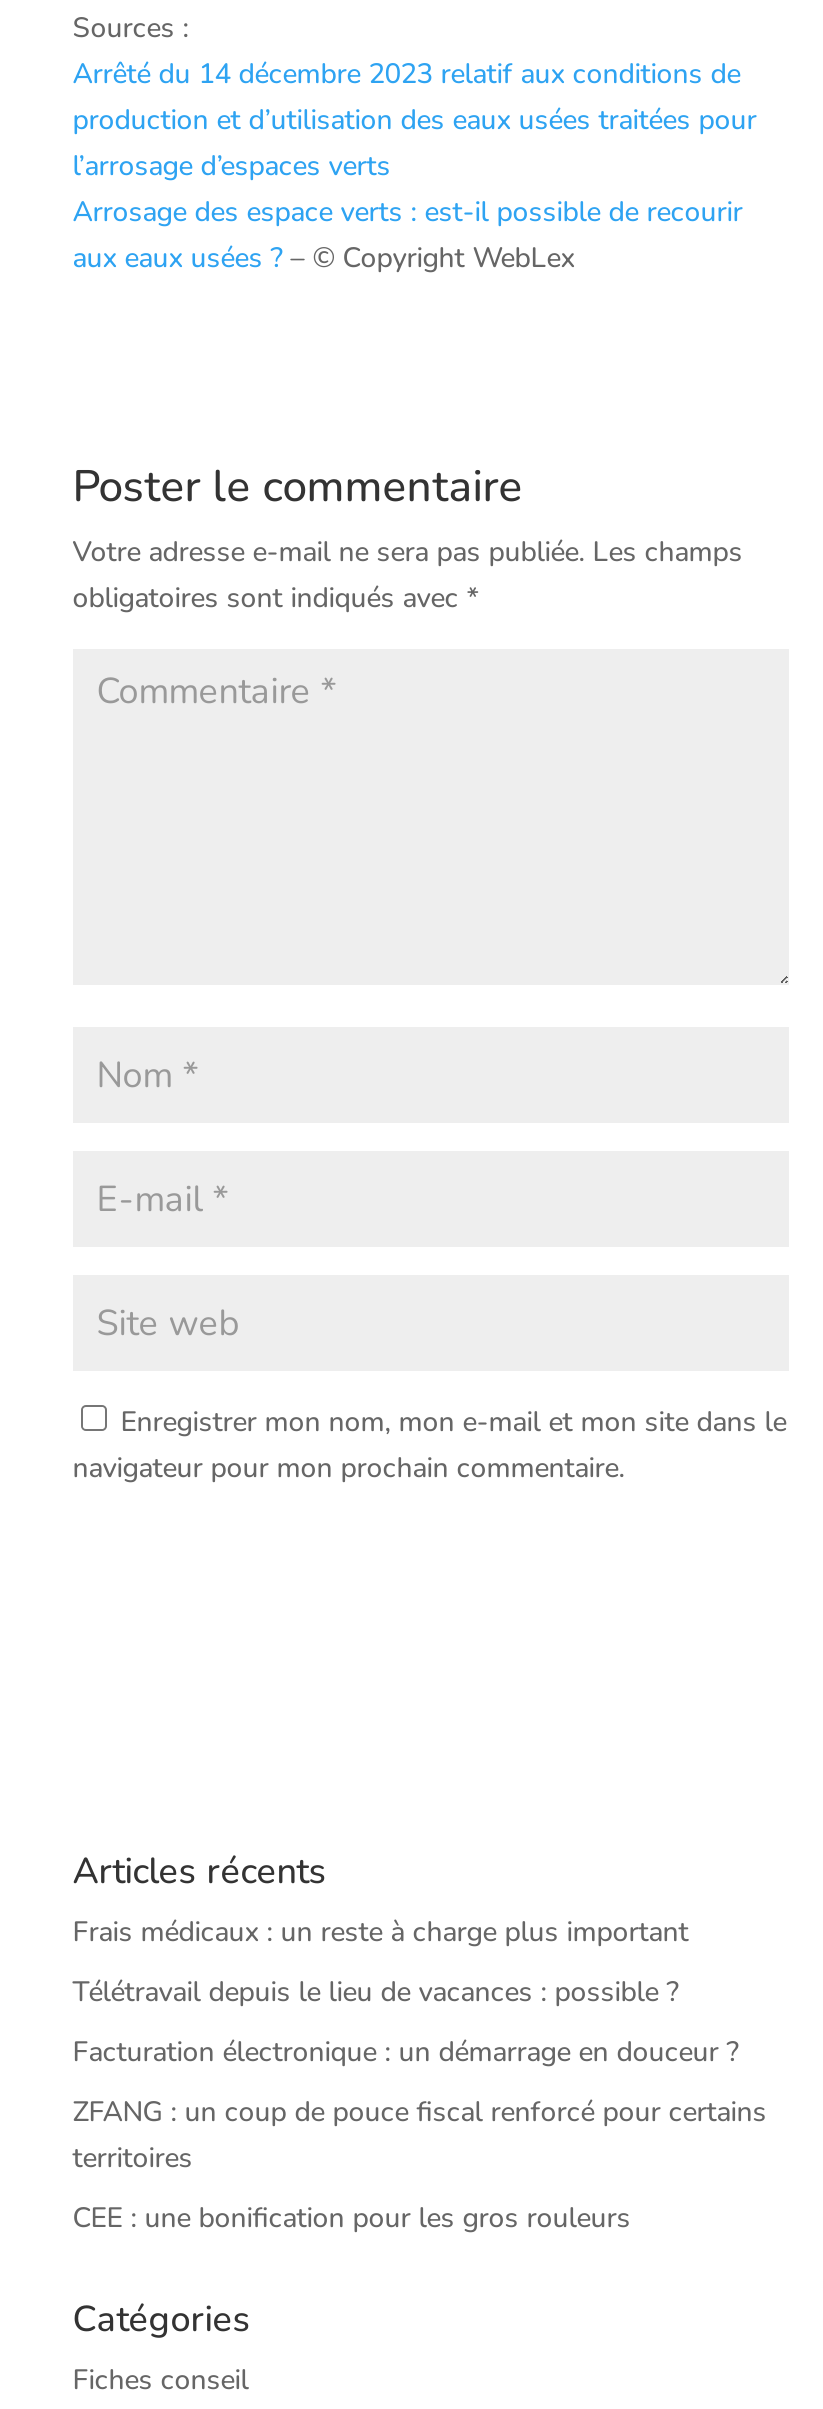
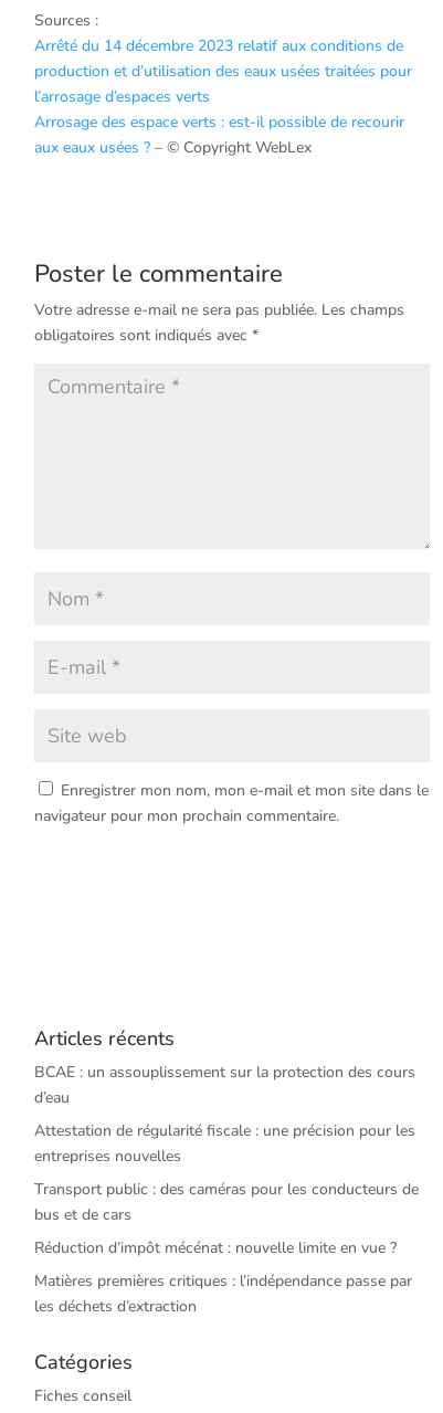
- Frais médicaux : un reste à charge plus important
+ BCAE : un assouplissement sur la protection des cours
+ d’eau

- Télétravail depuis le lieu de vacances : possible ?
+ Attestation de régularité fiscale : une précision pour les
+ entreprises nouvelles

- Facturation électronique : un démarrage en douceur ?
+ Transport public : des caméras pour les conducteurs de
+ bus et de cars

- ZFANG : un coup de pouce fiscal renforcé pour certains
- territoires
+ Réduction d’impôt mécénat : nouvelle limite en vue ?

- CEE : une bonification pour les gros rouleurs
+ Matières premières critiques : l’indépendance passe par
+ les déchets d’extraction
